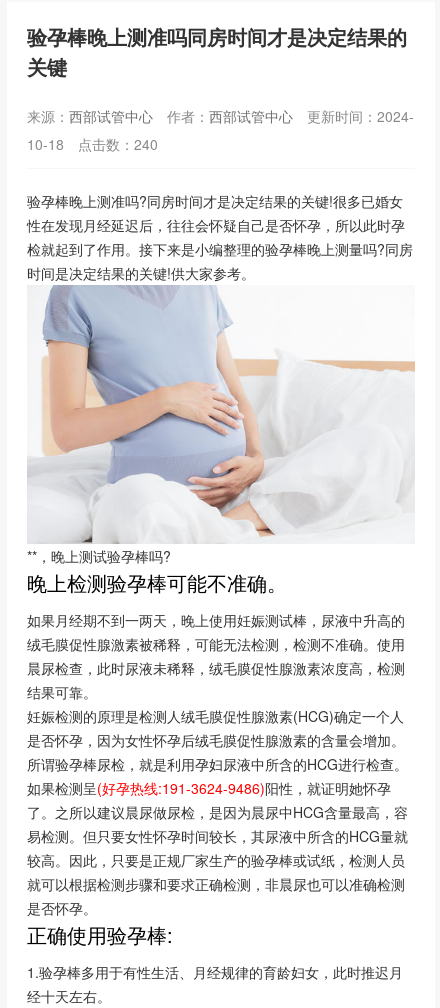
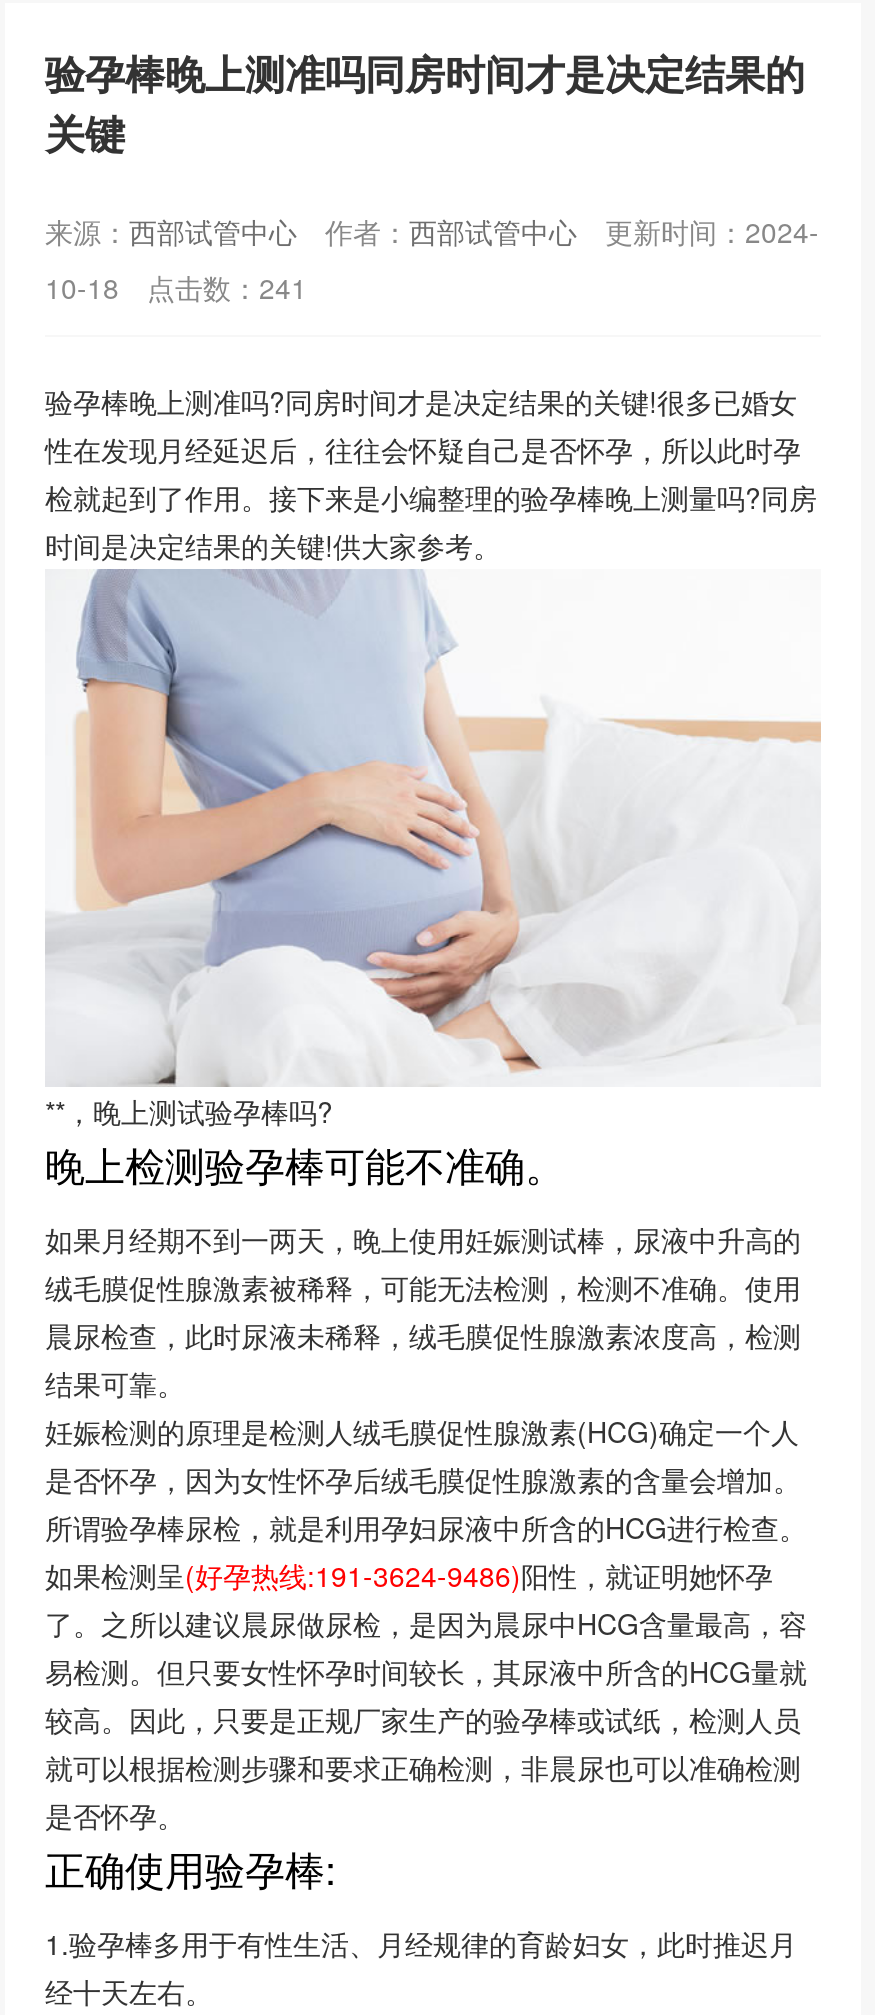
- 10-18 点击数：240
+ 10-18 点击数：241
